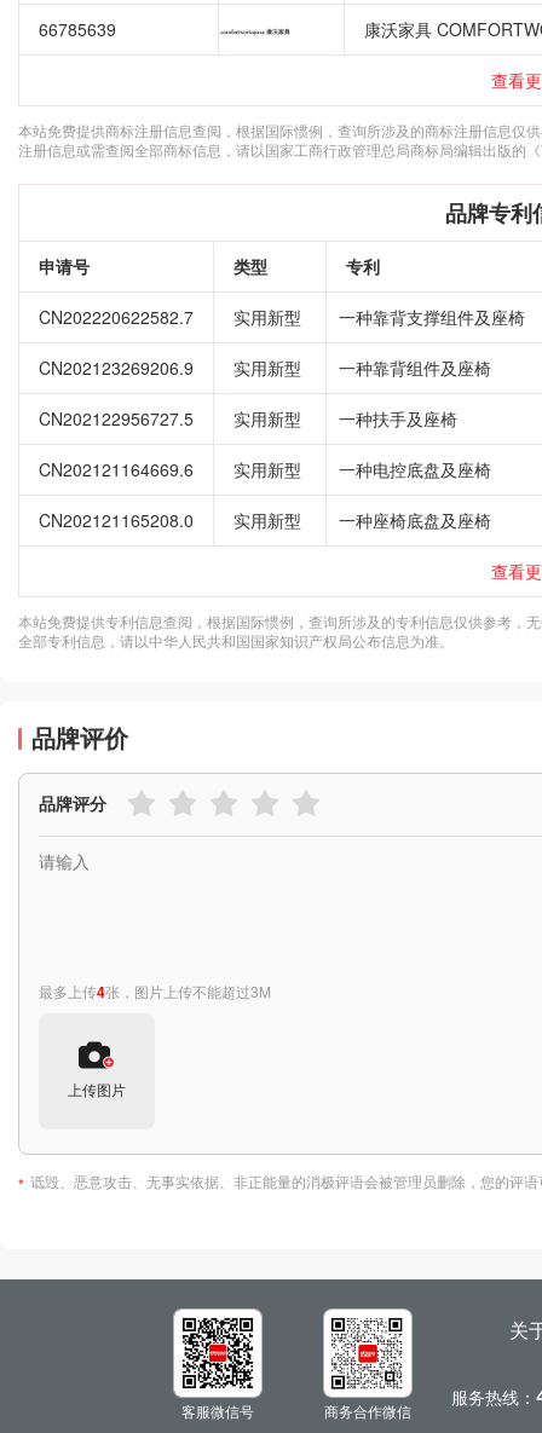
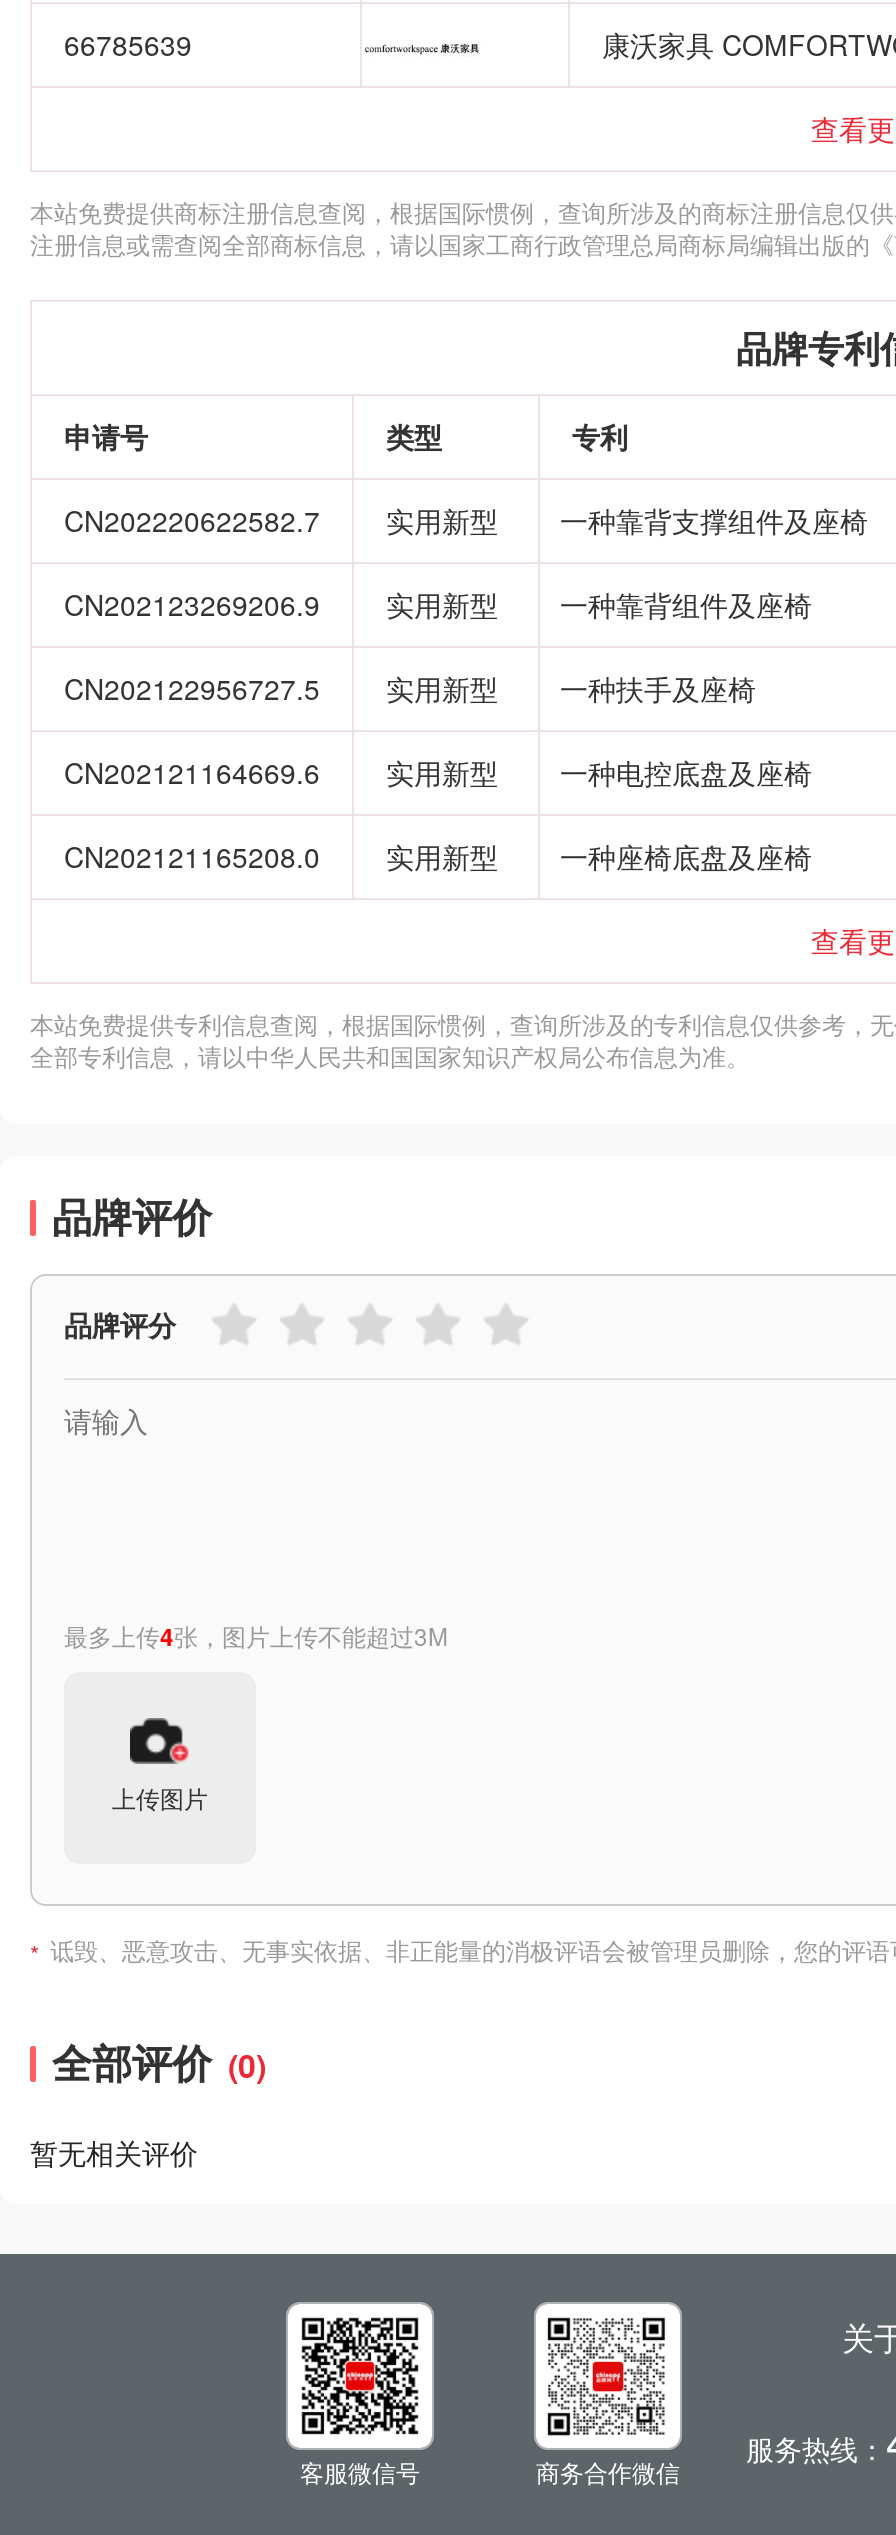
+ 全部评价 (0)
+ 暂无相关评价
